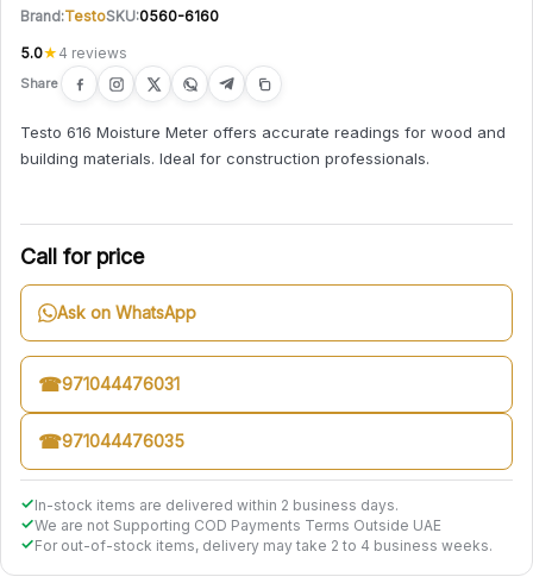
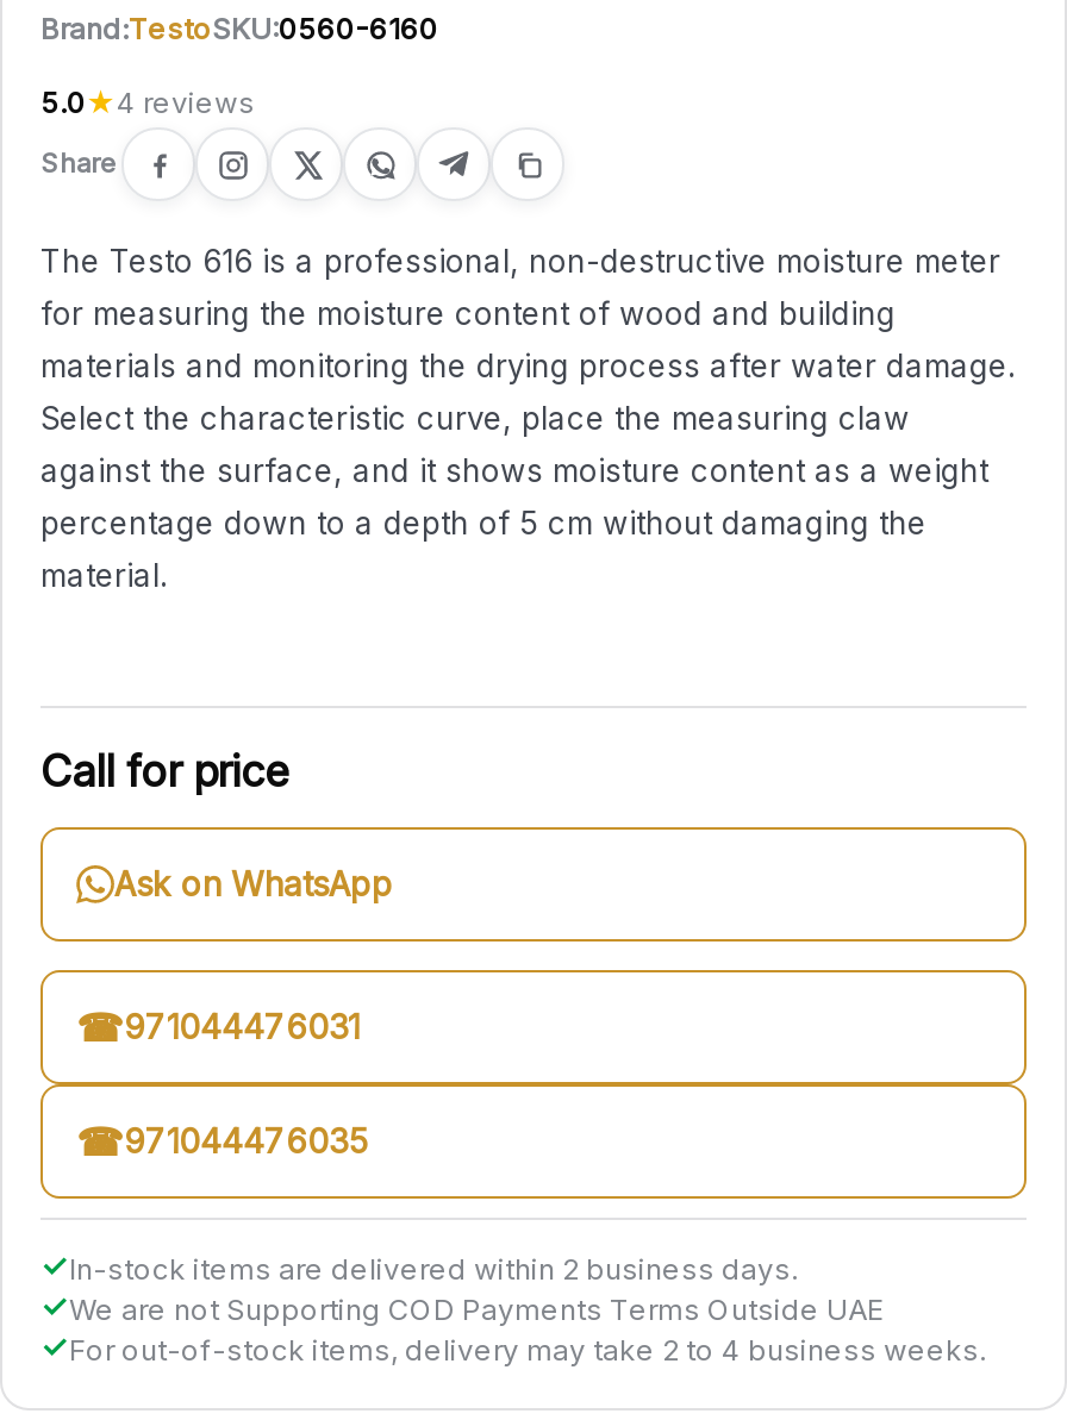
- Testo 616 Moisture Meter offers accurate readings for wood and
- building materials. Ideal for construction professionals.
+ The Testo 616 is a professional, non-destructive moisture meter
+ for measuring the moisture content of wood and building
+ materials and monitoring the drying process after water damage.
+ Select the characteristic curve, place the measuring claw
+ against the surface, and it shows moisture content as a weight
+ percentage down to a depth of 5 cm without damaging the
+ material.
